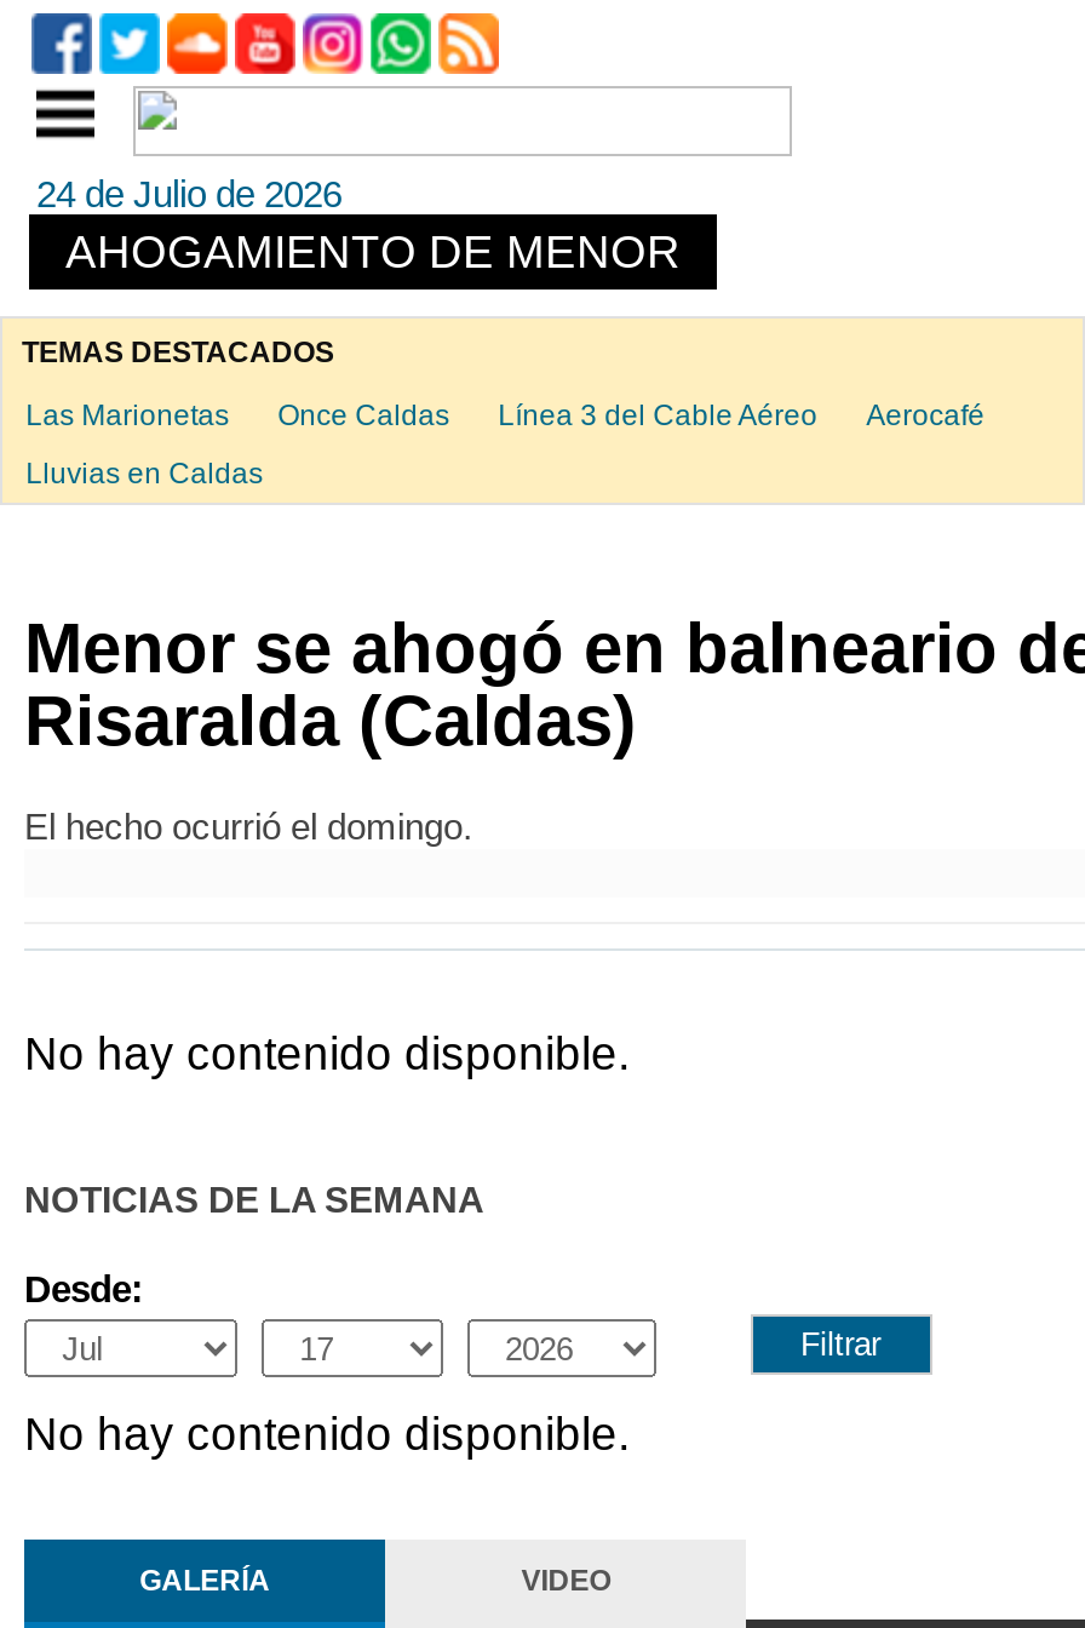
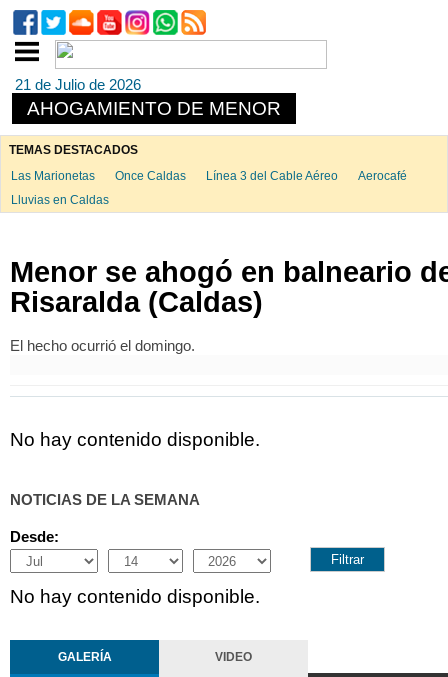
- 24 de Julio de 2026
+ 21 de Julio de 2026
